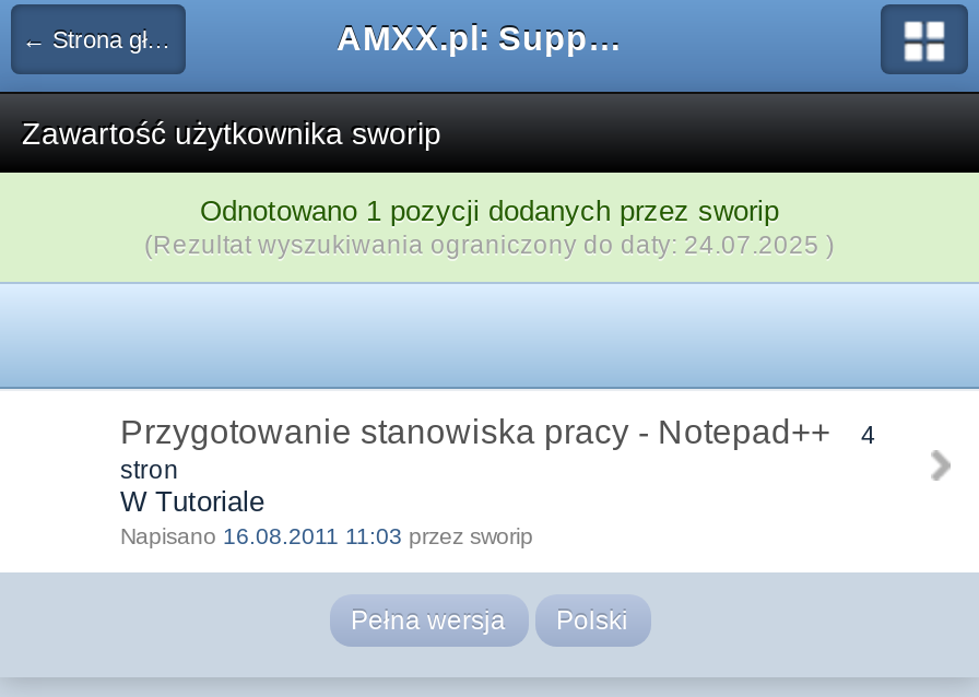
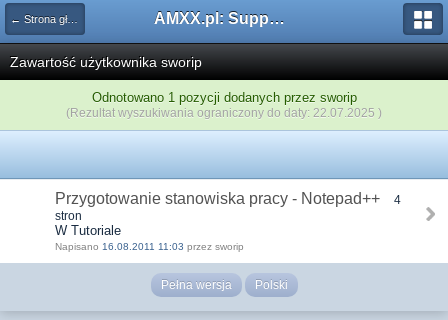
- (Rezultat wyszukiwania ograniczony do daty: 24.07.2025 )
+ (Rezultat wyszukiwania ograniczony do daty: 22.07.2025 )
